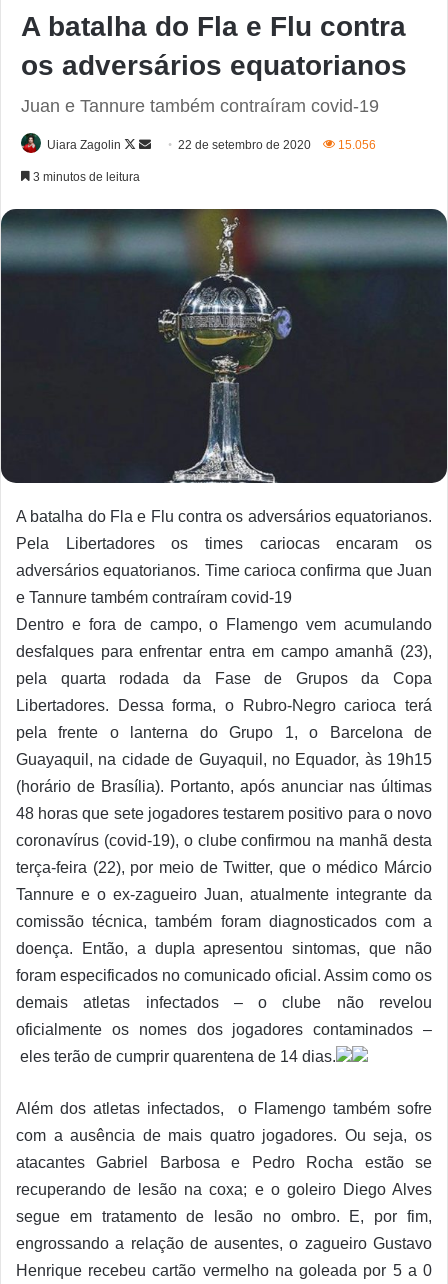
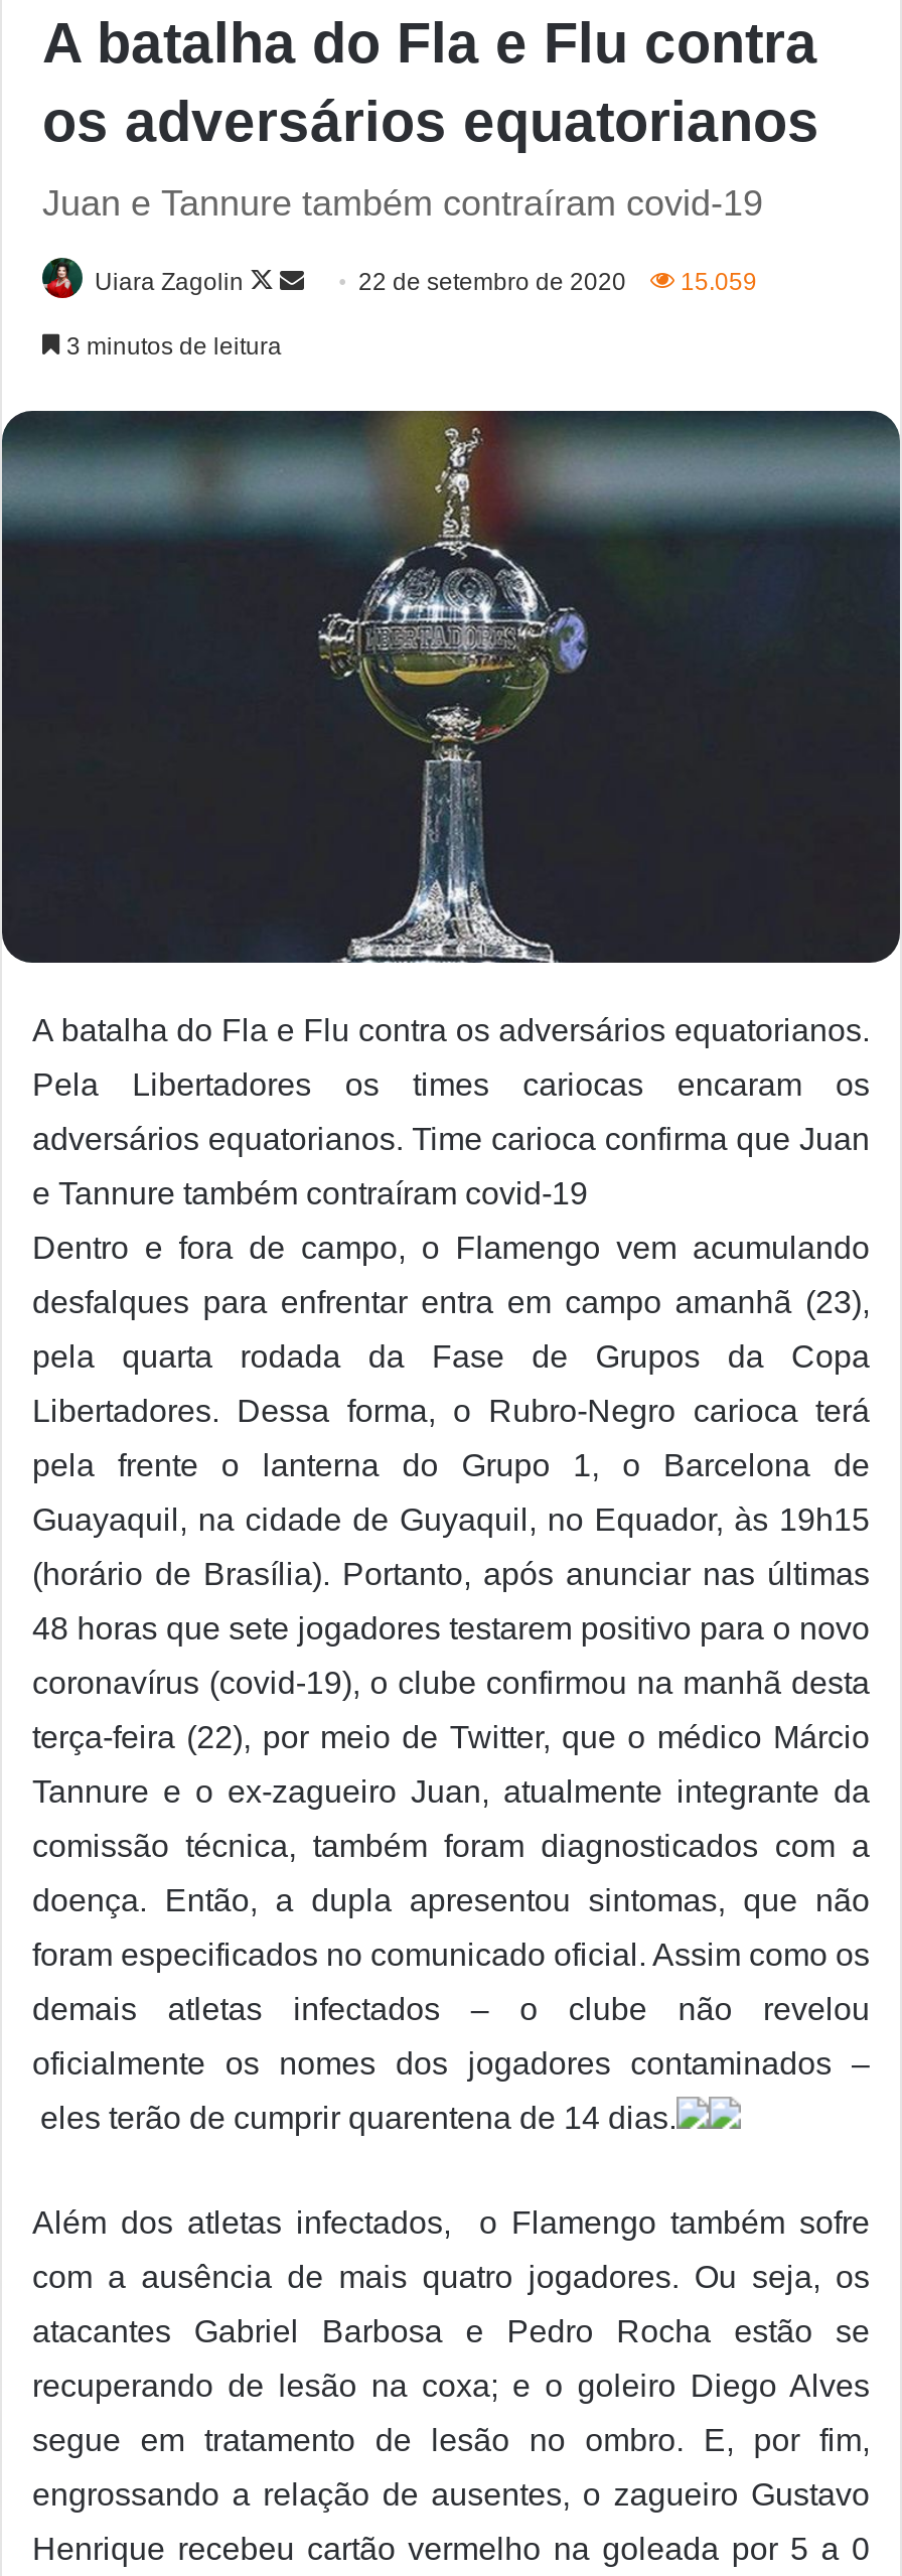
- 22 de setembro de 2020 15.056
+ 22 de setembro de 2020 15.059
